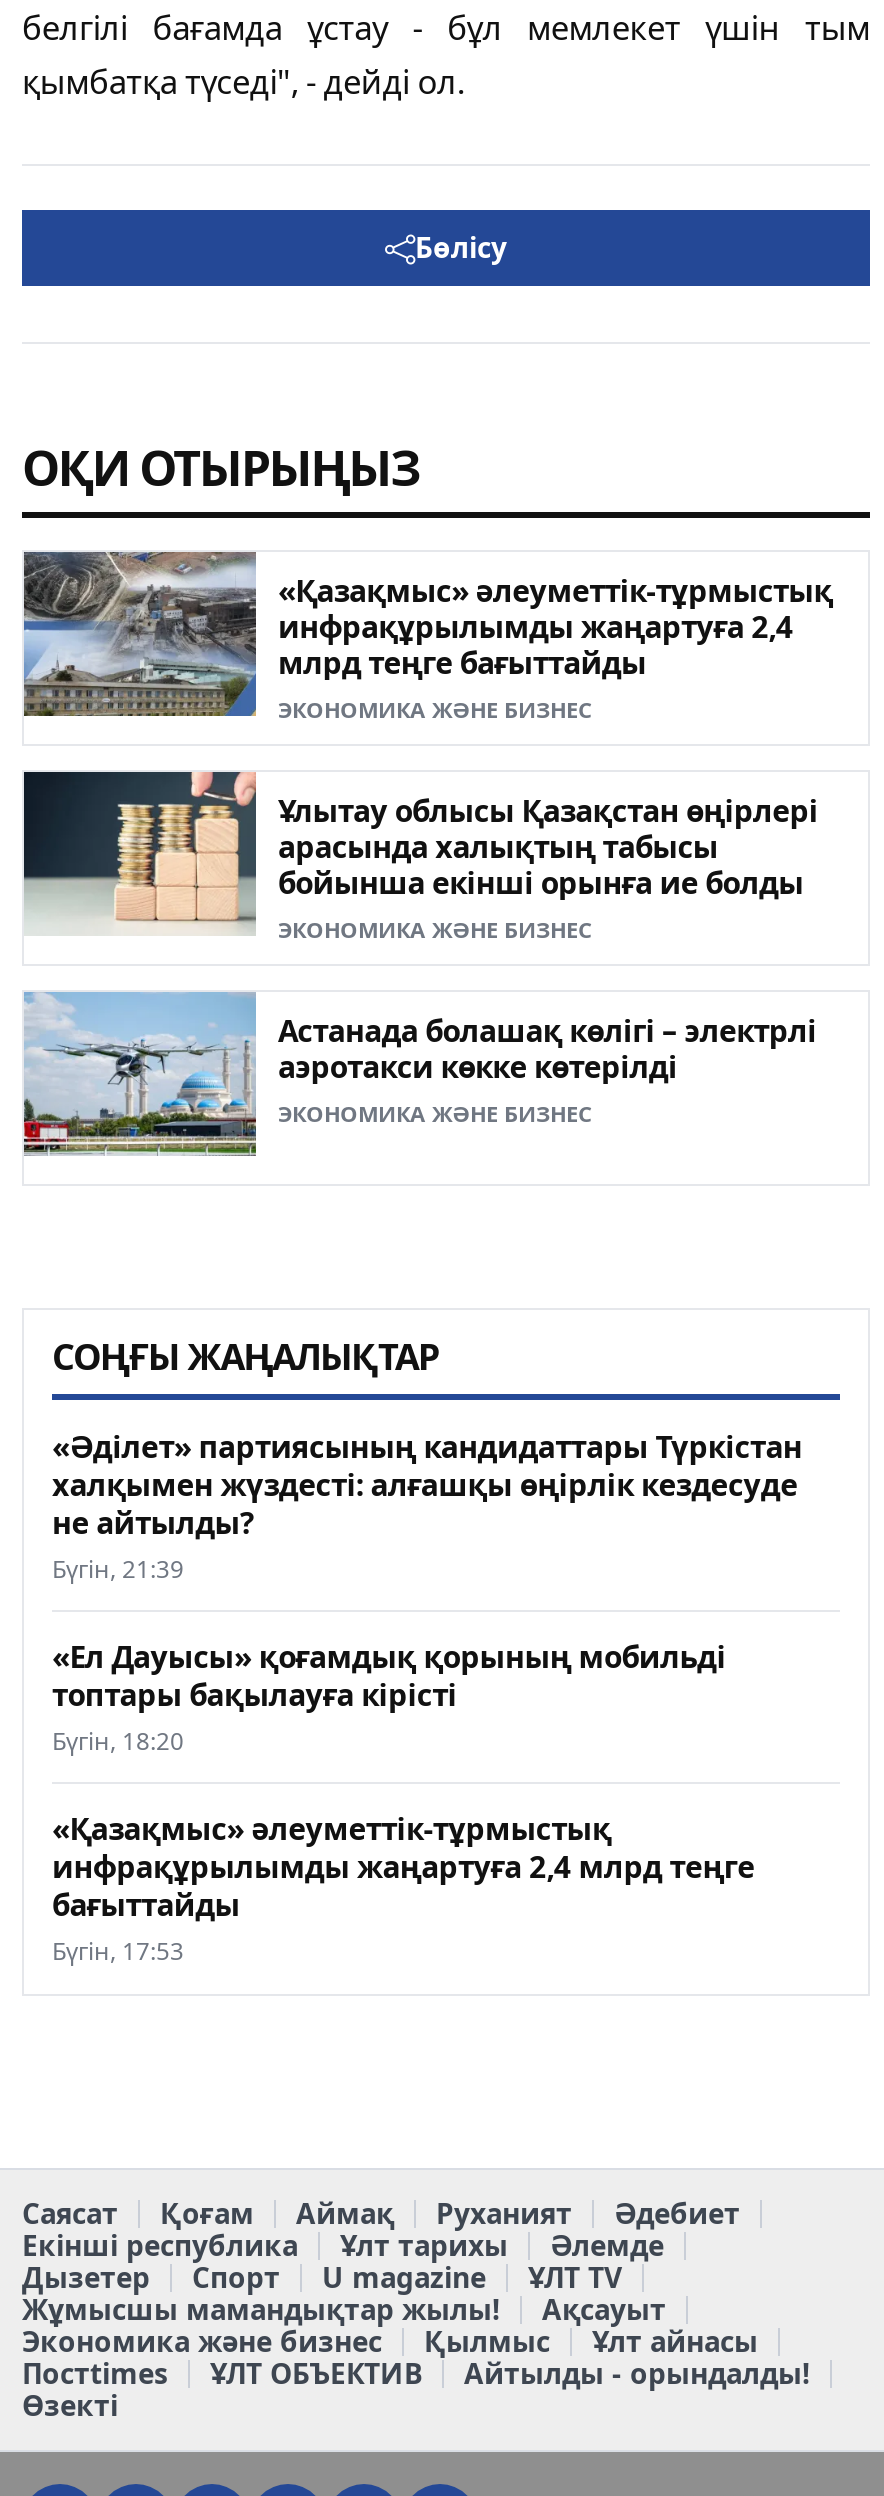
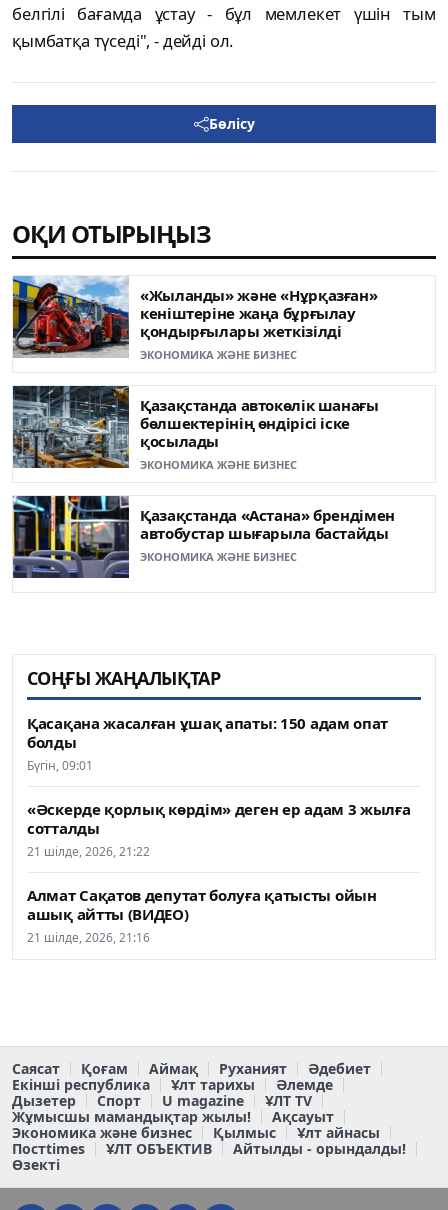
- [image]
- «Қазақмыс» әлеуметтік-тұрмыстық
- инфрақұрылымды жаңартуға 2,4
- млрд теңге бағыттайды
+ [image]
+ «Жыланды» және «Нұрқазған»
+ кеніштеріне жаңа бұрғылау
+ қондырғылары жеткізілді

- [image]
- Ұлытау облысы Қазақстан өңірлері
- арасында халықтың табысы
- бойынша екінші орынға ие болды
+ [image]
+ Қазақстанда автокөлік шанағы
+ бөлшектерінің өндірісі іске
+ қосылады

- [image]
- Астанада болашақ көлігі – электрлі
- аэротакси көкке көтерілді
+ [image]
+ Қазақстанда «Астана» брендімен
+ автобустар шығарыла бастайды

- «Әділет» партиясының кандидаттары Түркістан
- халқымен жүздесті: алғашқы өңірлік кездесуде
- не айтылды?
- Бүгін, 21:39
+ Қасақана жасалған ұшақ апаты: 150 адам опат
+ болды
+ Бүгін, 09:01

- «Ел Дауысы» қоғамдық қорының мобильді
- топтары бақылауға кірісті
- Бүгін, 18:20
+ «Әскерде қорлық көрдім» деген ер адам 3 жылға
+ сотталды
+ 21 шілде, 2026, 21:22

- «Қазақмыс» әлеуметтік-тұрмыстық
- инфрақұрылымды жаңартуға 2,4 млрд теңге
- бағыттайды
- Бүгін, 17:53
+ Алмат Сақатов депутат болуға қатысты ойын
+ ашық айтты (ВИДЕО)
+ 21 шілде, 2026, 21:16
